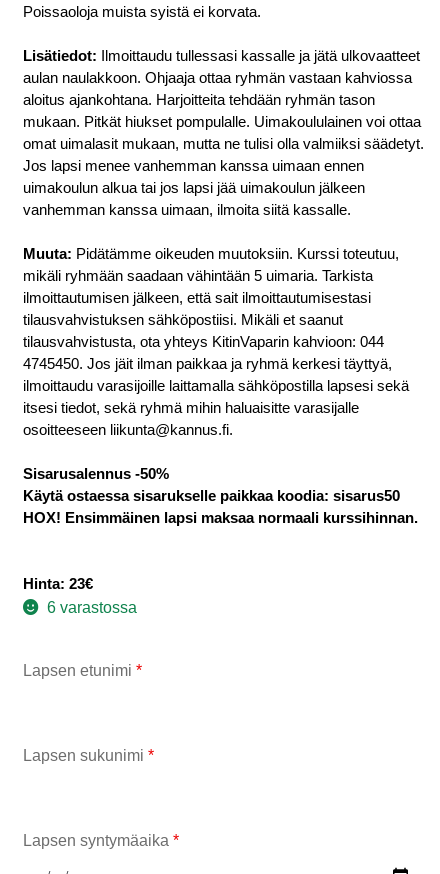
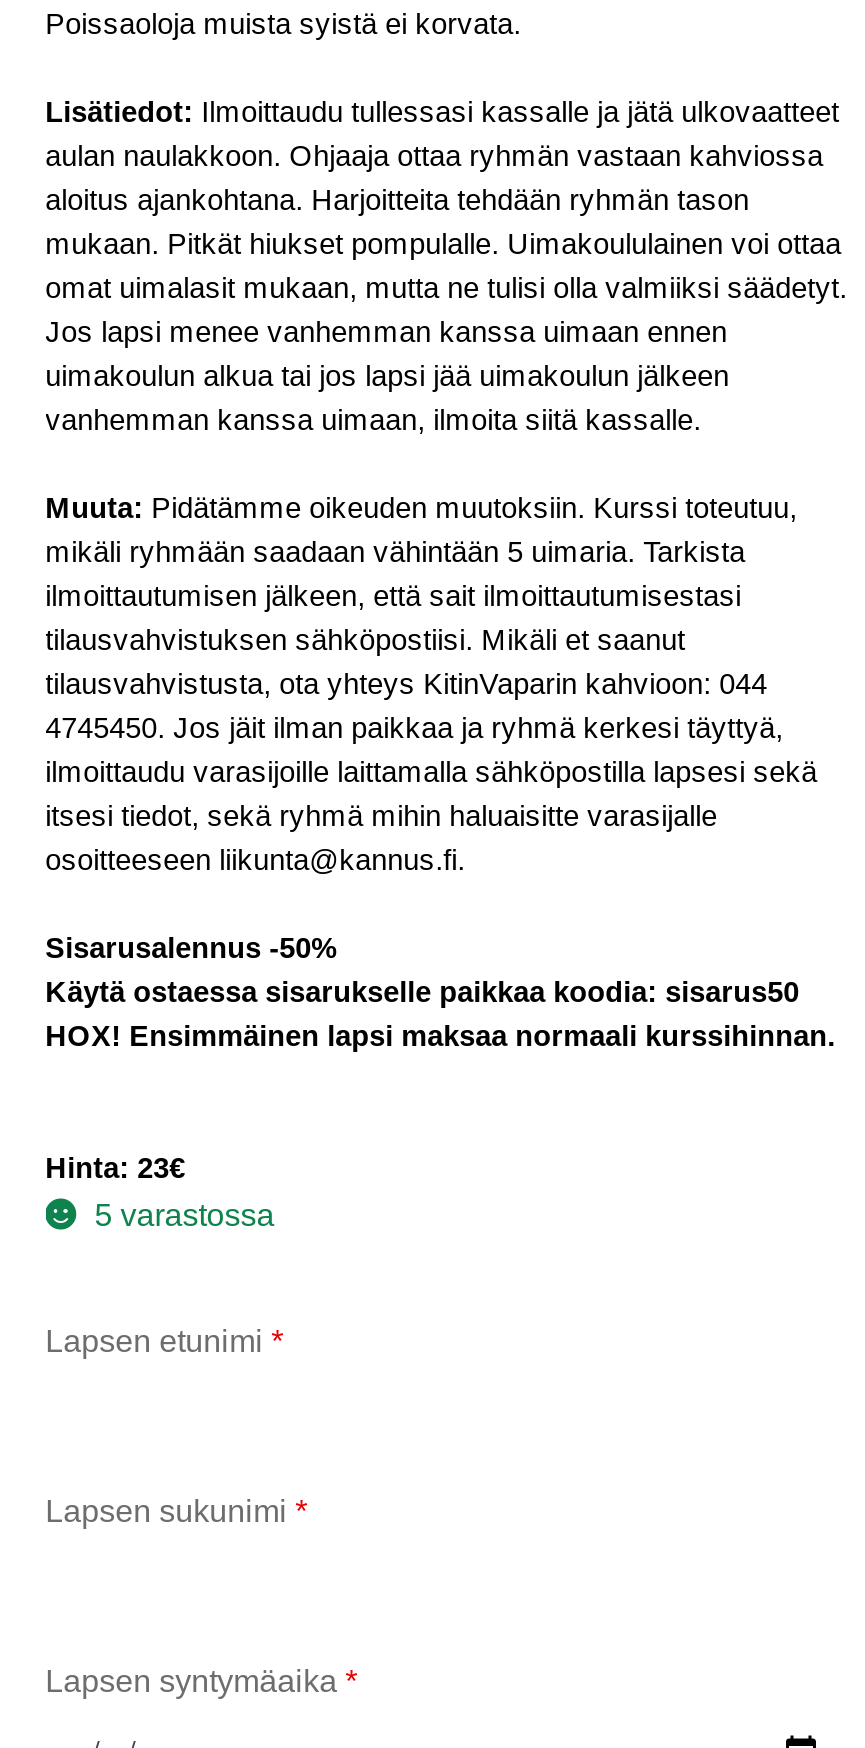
- 6 varastossa
+ 5 varastossa
